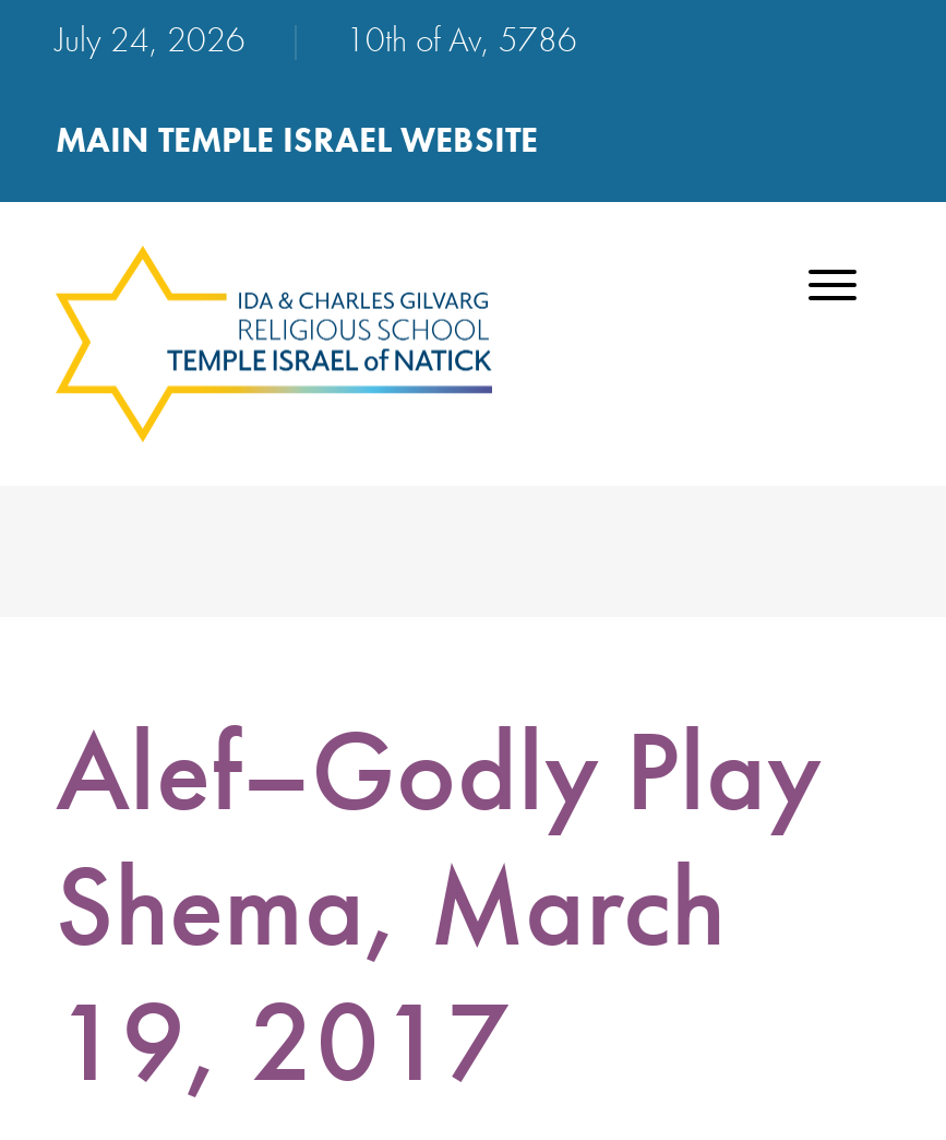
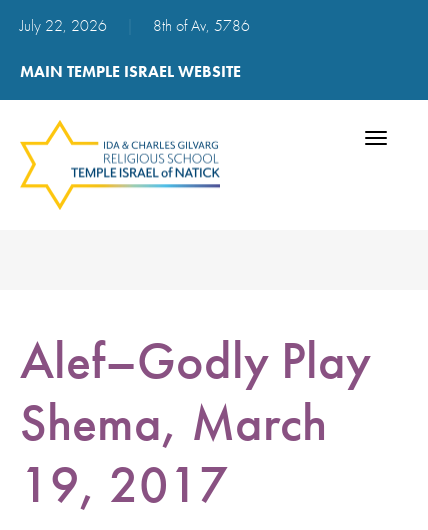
- July 24, 2026
+ July 22, 2026

- 10th of Av, 5786
+ 8th of Av, 5786
